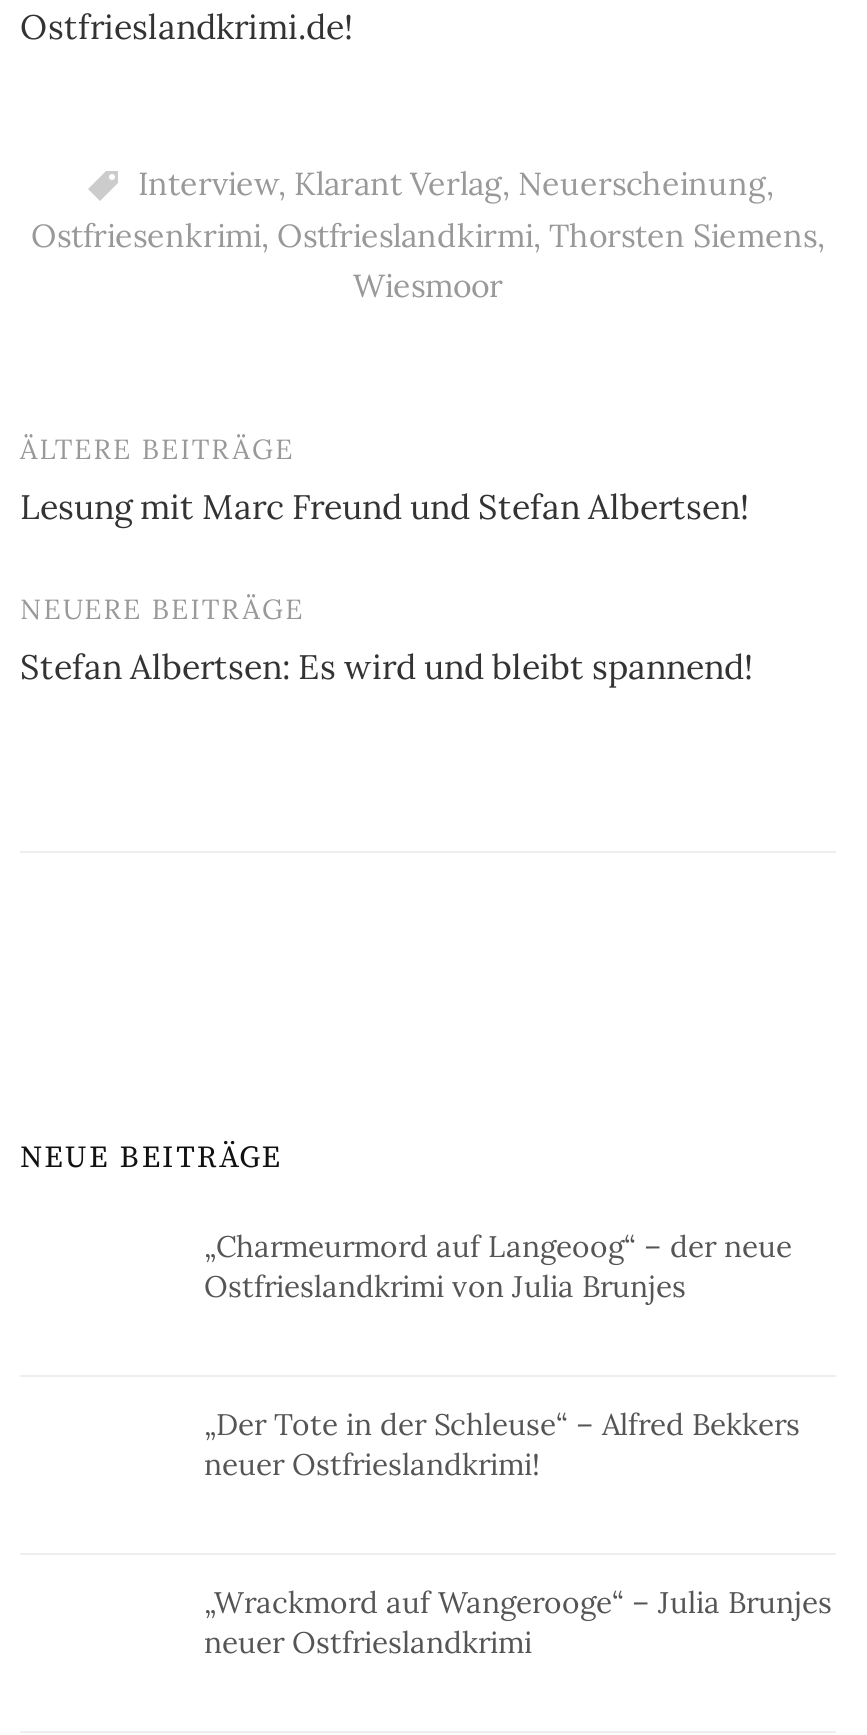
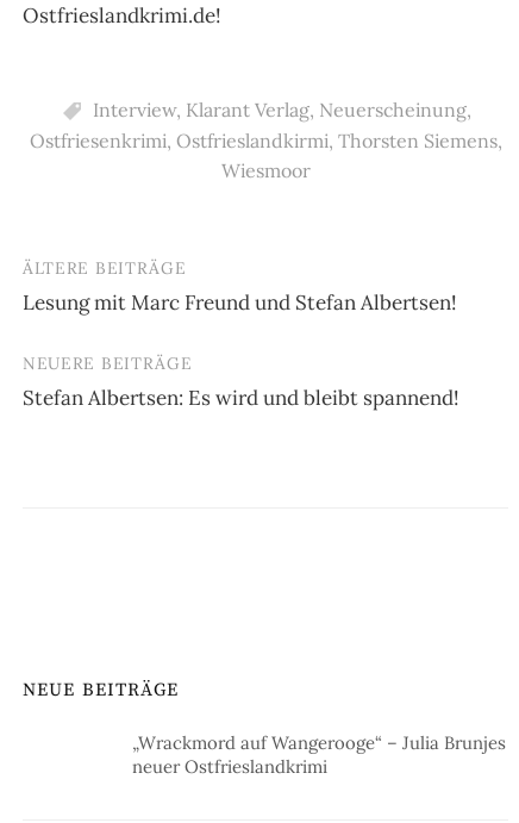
- „Charmeurmord auf Langeoog“ – der neue
- Ostfrieslandkrimi von Julia Brunjes

- „Der Tote in der Schleuse“ – Alfred Bekkers
- neuer Ostfrieslandkrimi!
